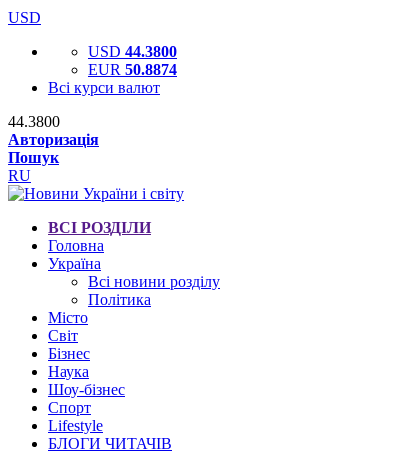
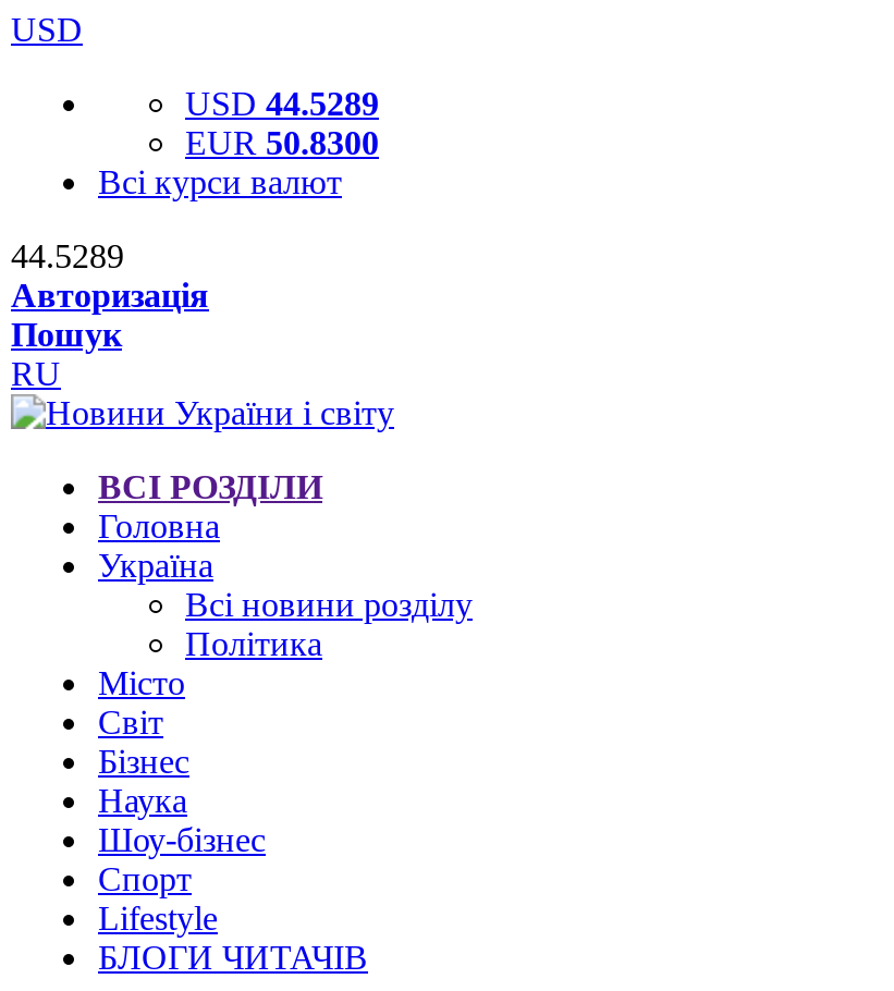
- USD 44.3800
+ USD 44.5289

- EUR 50.8874
+ EUR 50.8300

- 44.3800
+ 44.5289
